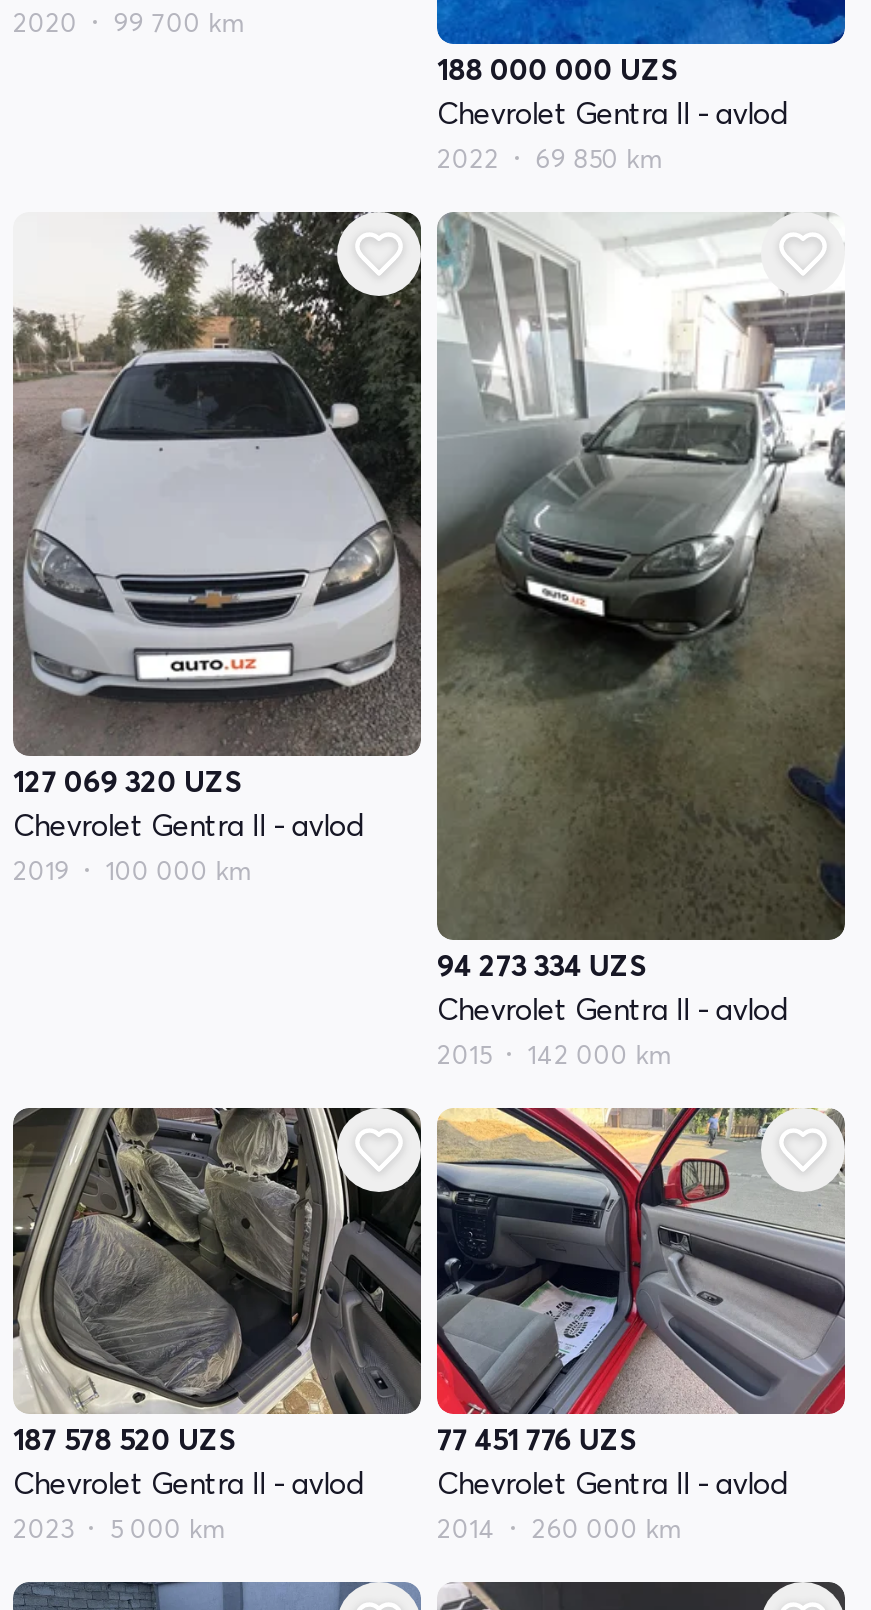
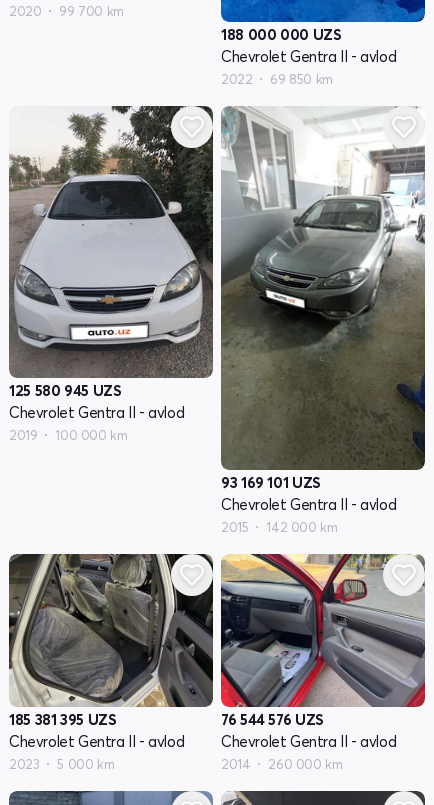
- 127 069 320 UZS
+ 125 580 945 UZS

- 94 273 334 UZS
+ 93 169 101 UZS

- 187 578 520 UZS
+ 185 381 395 UZS

- 77 451 776 UZS
+ 76 544 576 UZS
